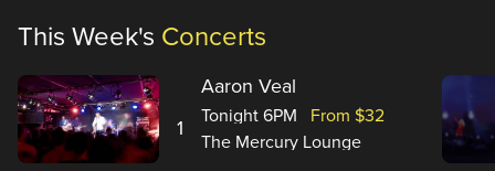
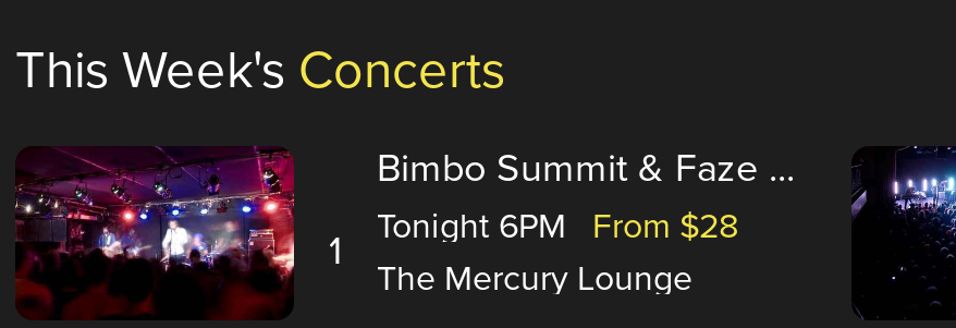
- Aaron Veal
- Tonight 6PM From $32
+ Bimbo Summit & Faze ...
+ Tonight 6PM From $28

- [image]
+ [image]
